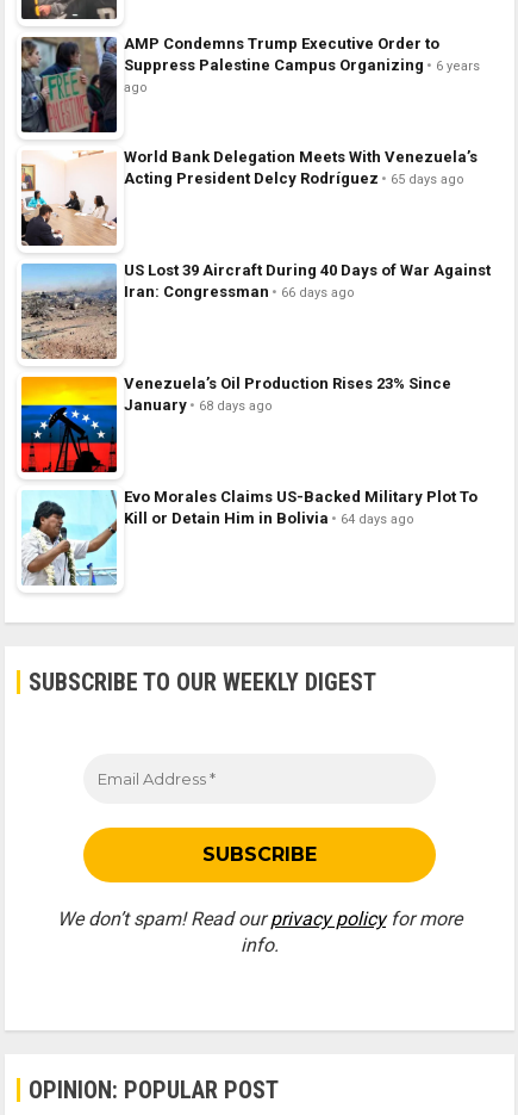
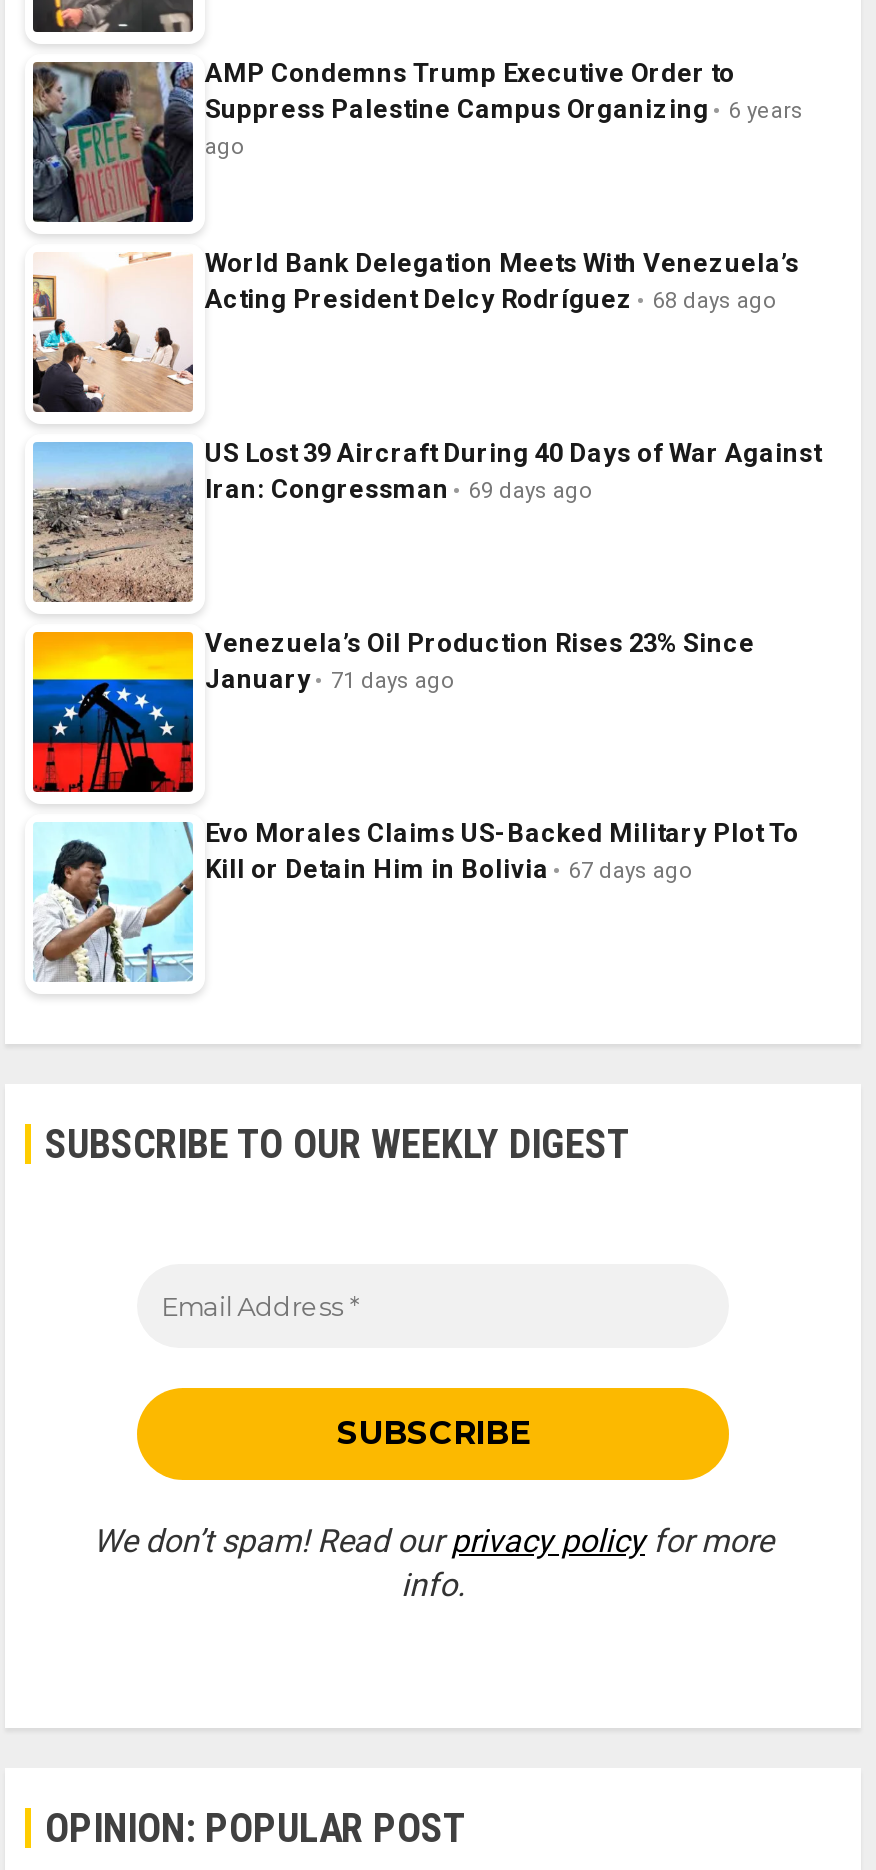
- Acting President Delcy Rodríguez 65 days ago
+ Acting President Delcy Rodríguez 68 days ago

- Iran: Congressman 66 days ago
+ Iran: Congressman 69 days ago

- January 68 days ago
+ January 71 days ago

- Kill or Detain Him in Bolivia 64 days ago
+ Kill or Detain Him in Bolivia 67 days ago
